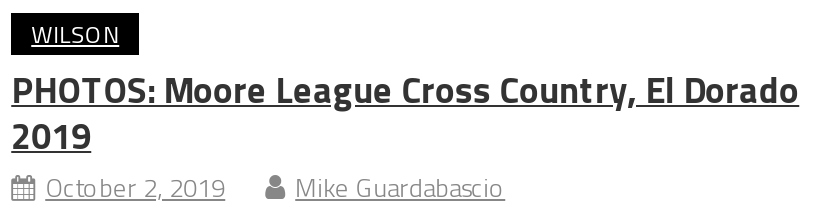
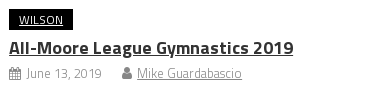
- PHOTOS: Moore League Cross Country, El Dorado
- 2019
- October 2, 2019
+ All-Moore League Gymnastics 2019
+ June 13, 2019
